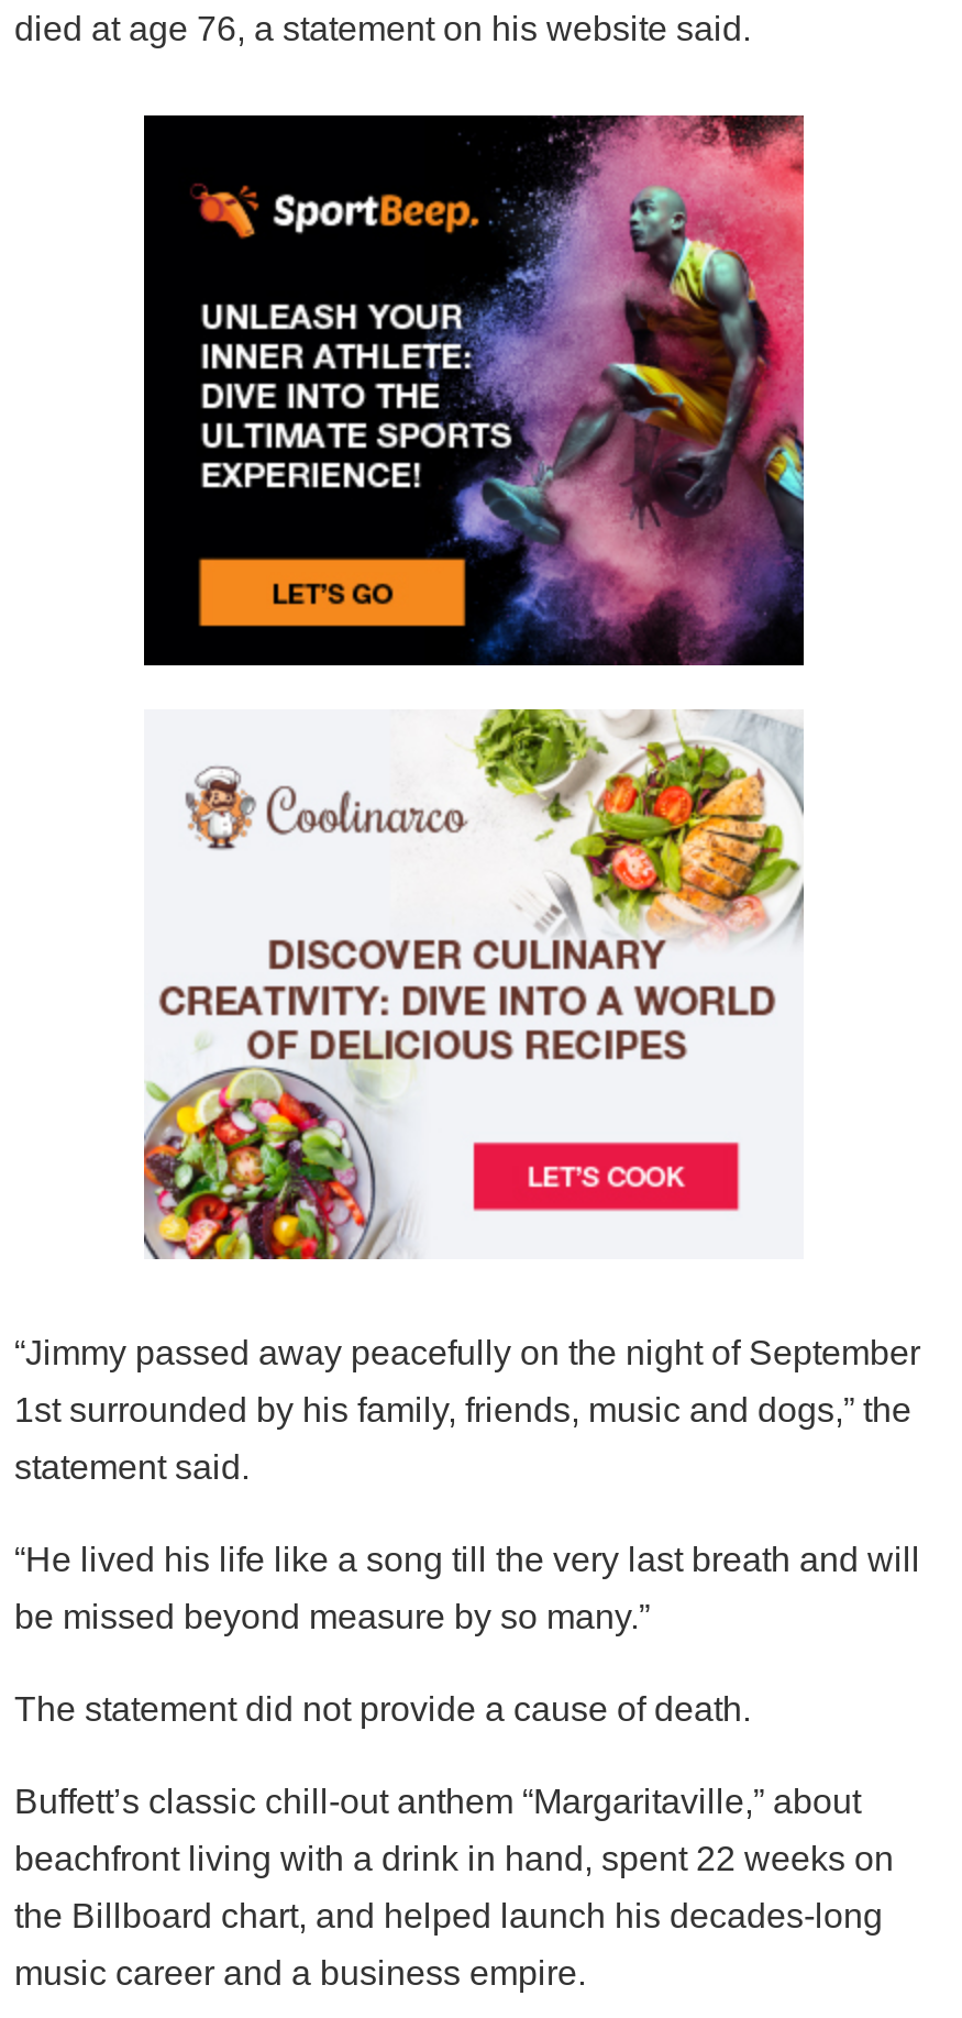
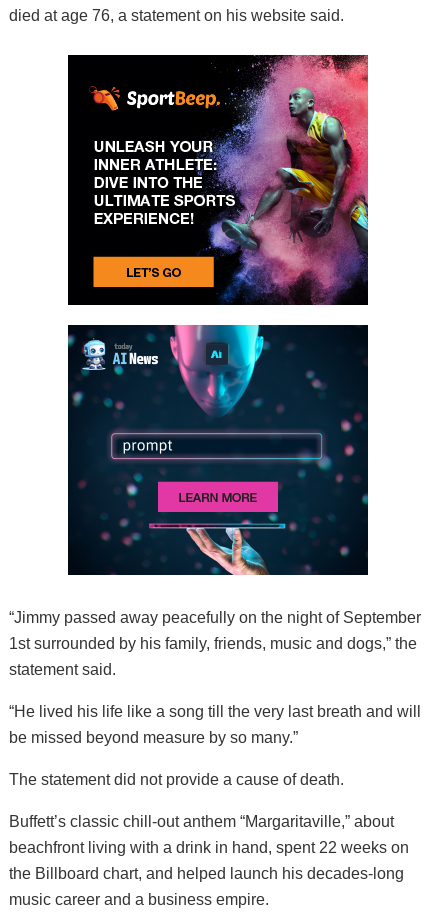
- [image]
+ [image]
